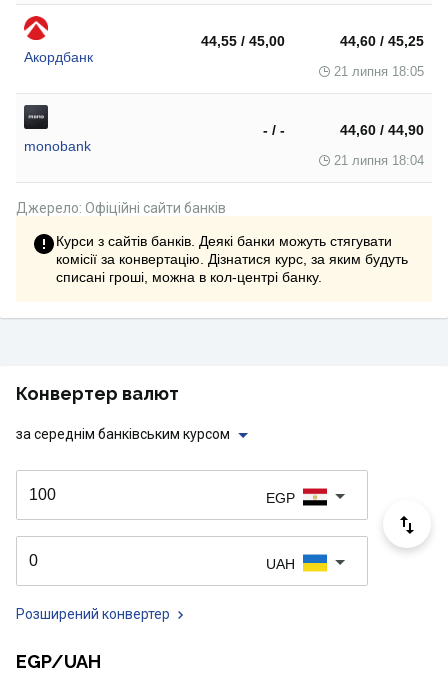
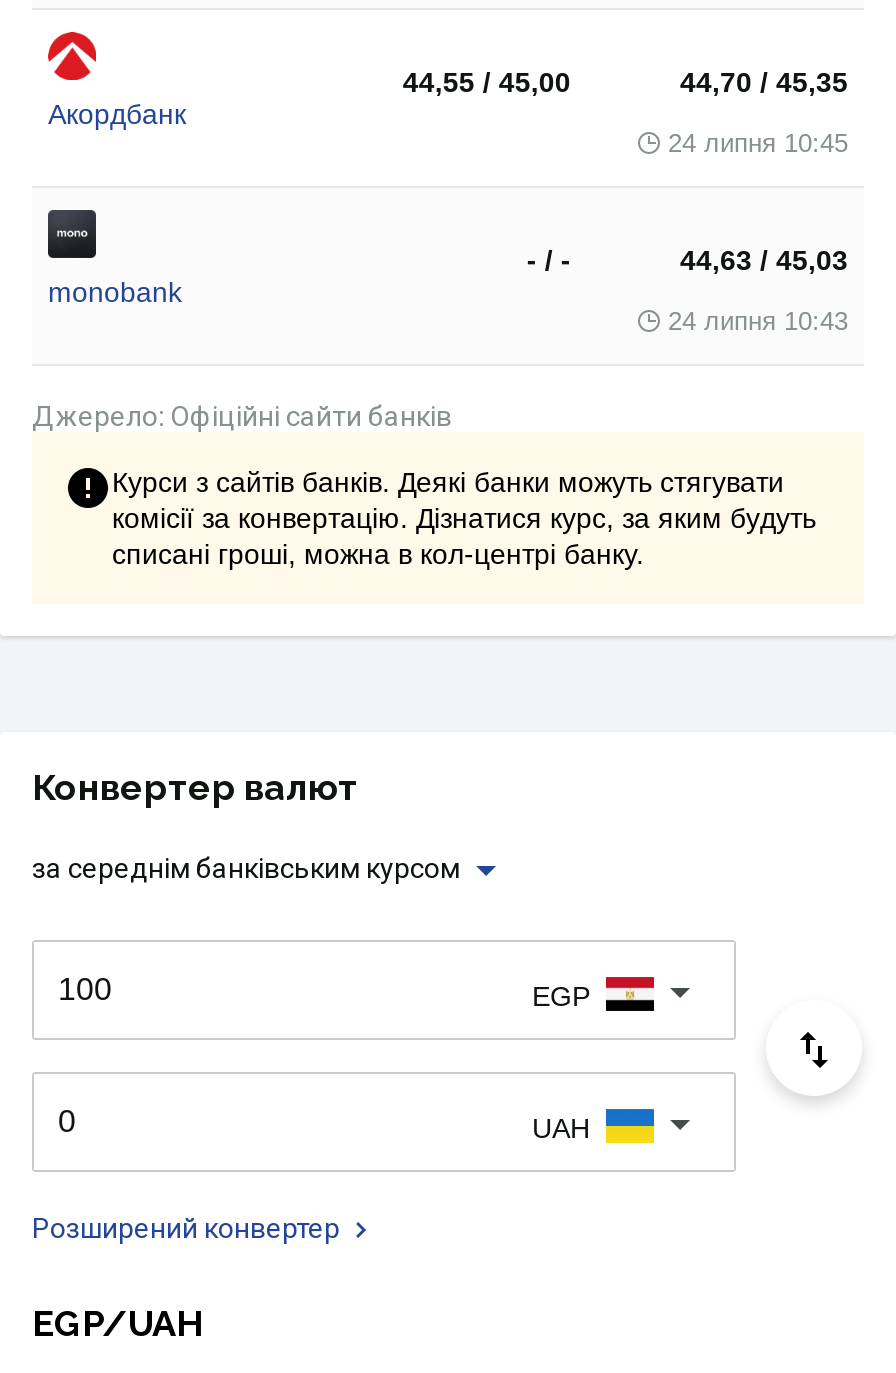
- 44,60 / 45,25
+ 44,70 / 45,35

- 21 липня 18:05
+ 24 липня 10:45

- 44,60 / 44,90
+ 44,63 / 45,03

- 21 липня 18:04
+ 24 липня 10:43
